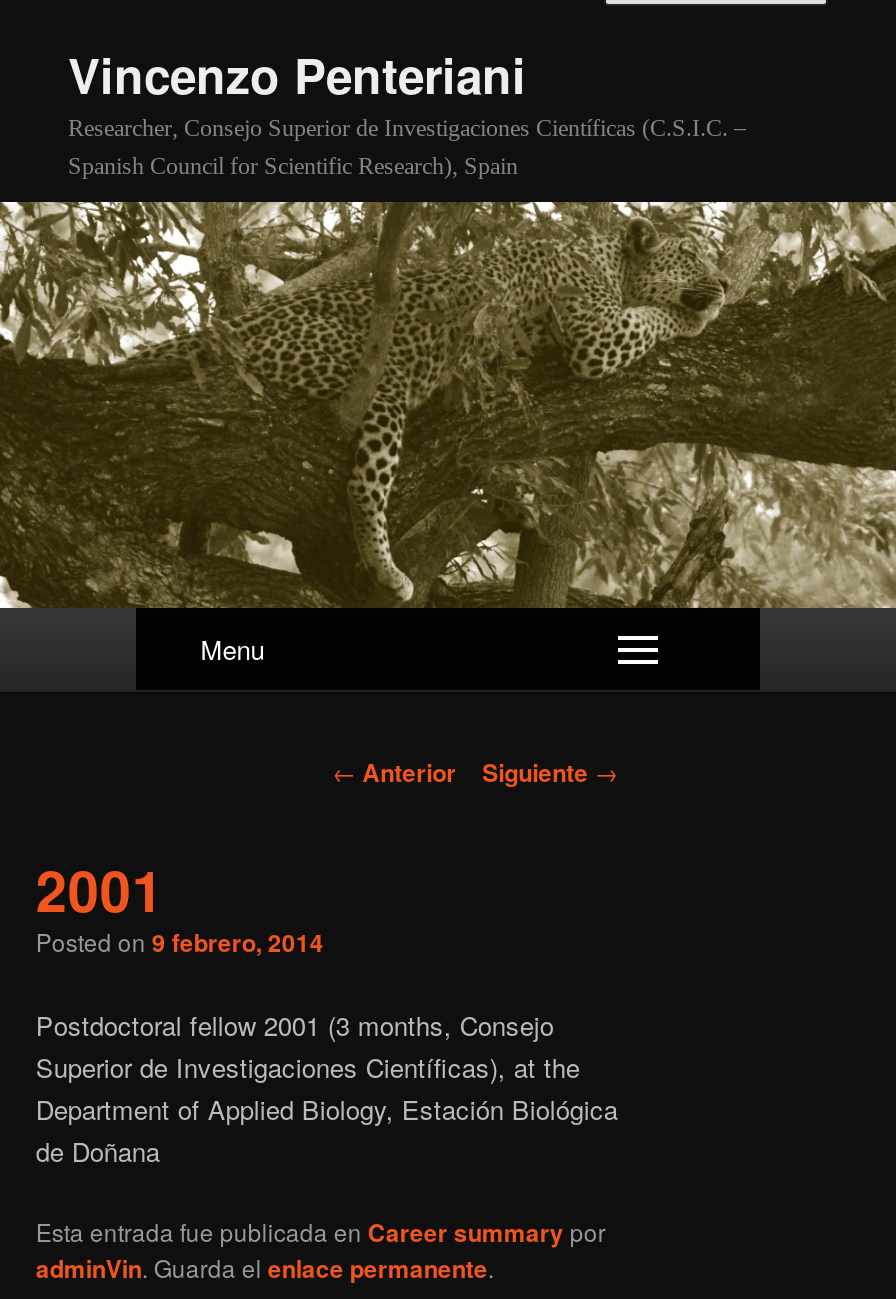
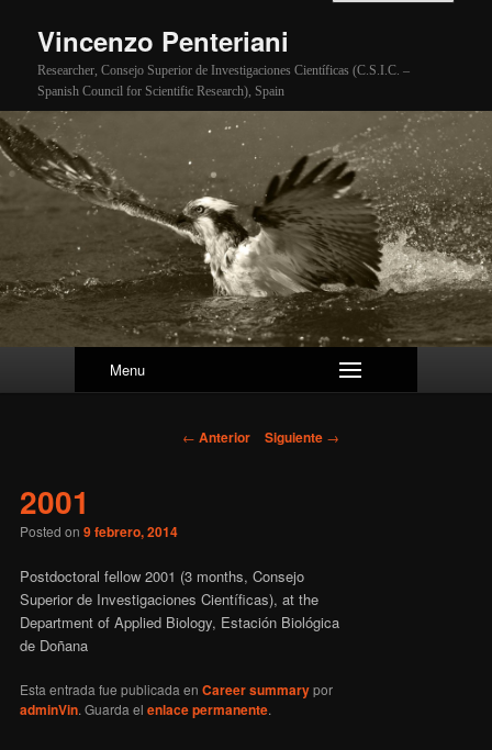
- [image]
+ [image]
